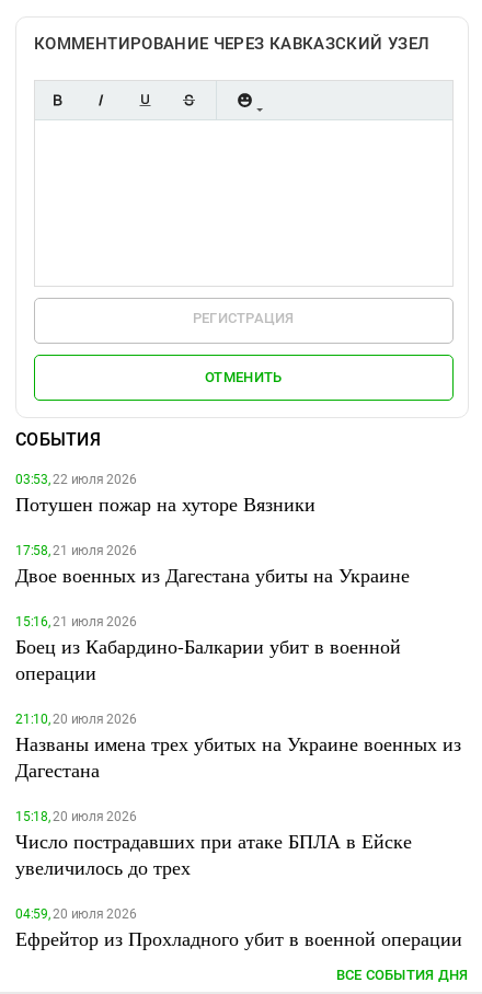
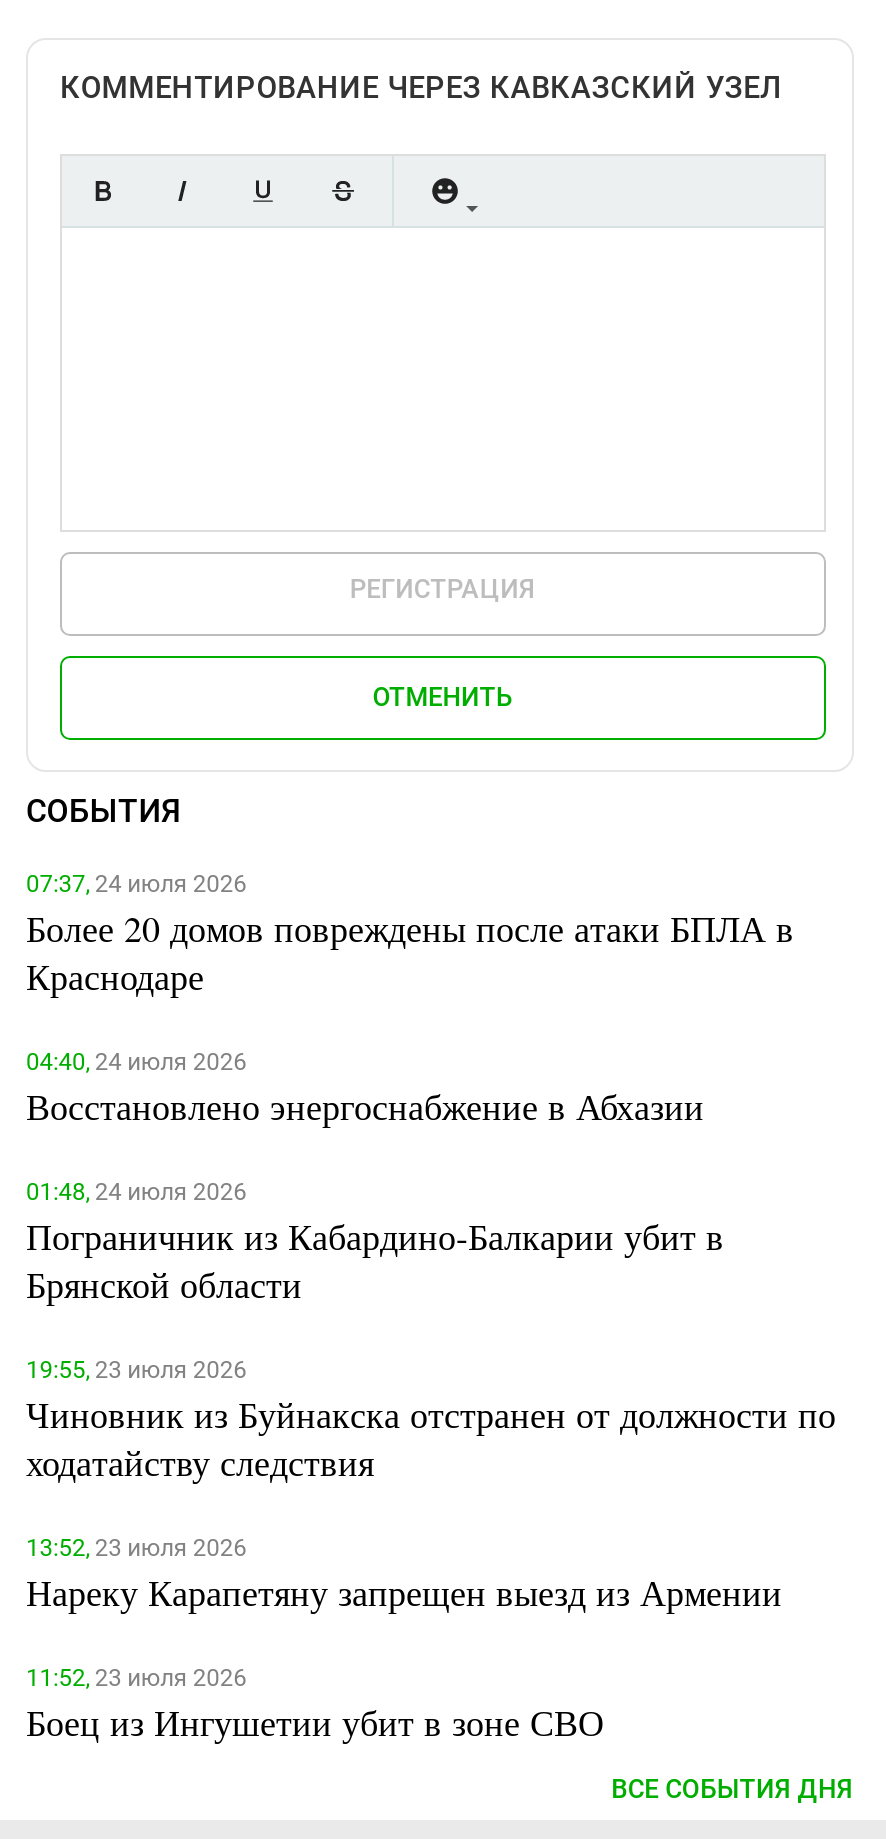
- 03:53, 22 июля 2026
- Потушен пожар на хуторе Вязники
+ 07:37, 24 июля 2026
+ Более 20 домов повреждены после атаки БПЛА в
+ Краснодаре

- 17:58, 21 июля 2026
- Двое военных из Дагестана убиты на Украине
+ 04:40, 24 июля 2026
+ Восстановлено энергоснабжение в Абхазии

- 15:16, 21 июля 2026
- Боец из Кабардино-Балкарии убит в военной
- операции
+ 01:48, 24 июля 2026
+ Пограничник из Кабардино-Балкарии убит в
+ Брянской области

- 21:10, 20 июля 2026
- Названы имена трех убитых на Украине военных из
- Дагестана
+ 19:55, 23 июля 2026
+ Чиновник из Буйнакска отстранен от должности по
+ ходатайству следствия

- 15:18, 20 июля 2026
- Число пострадавших при атаке БПЛА в Ейске
- увеличилось до трех
+ 13:52, 23 июля 2026
+ Нареку Карапетяну запрещен выезд из Армении

- 04:59, 20 июля 2026
- Ефрейтор из Прохладного убит в военной операции
+ 11:52, 23 июля 2026
+ Боец из Ингушетии убит в зоне СВО
